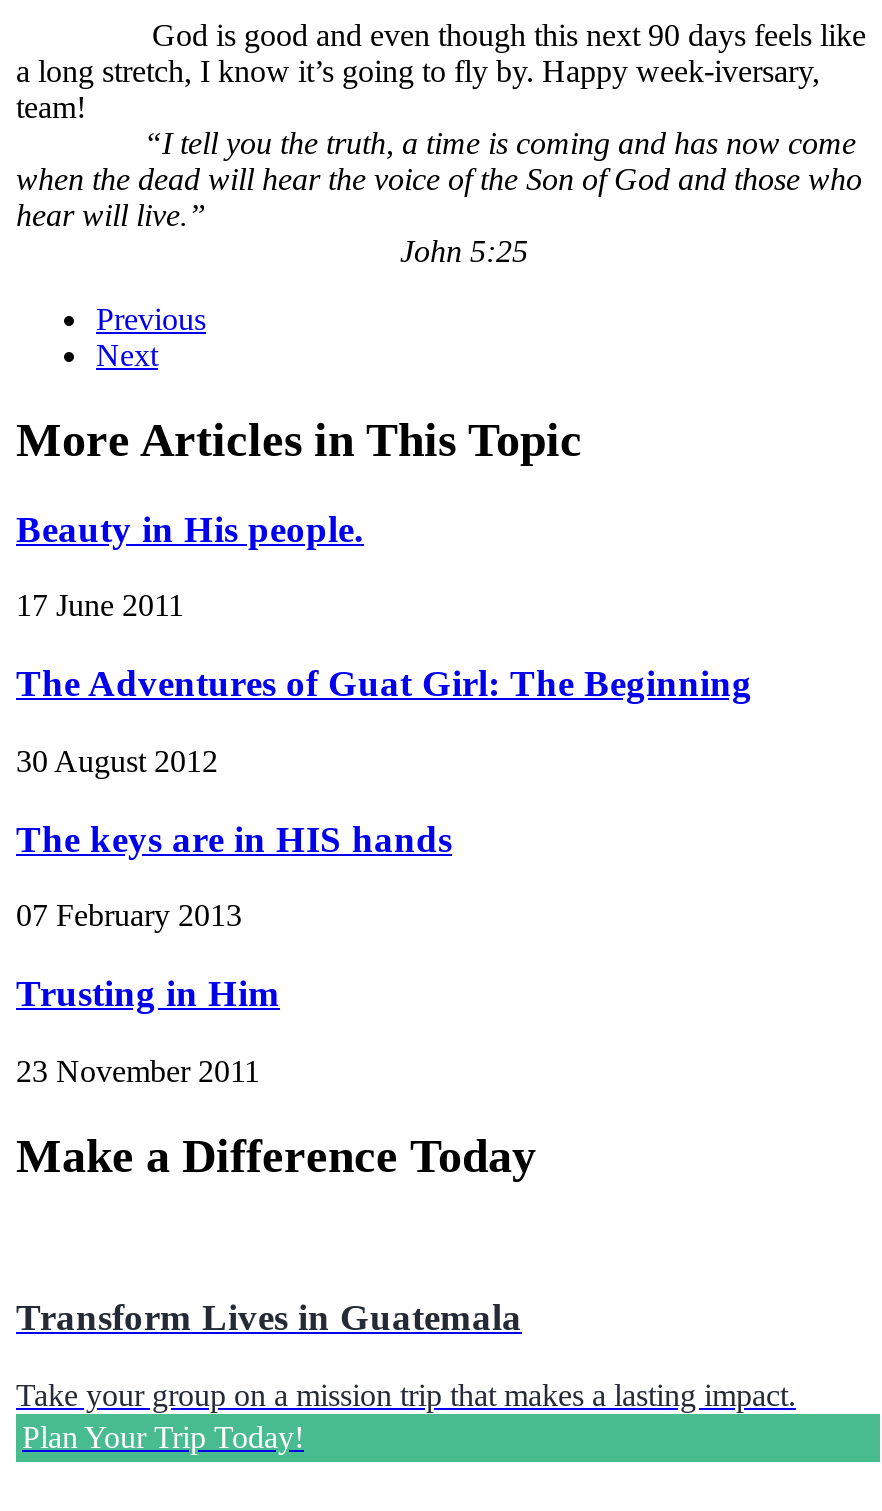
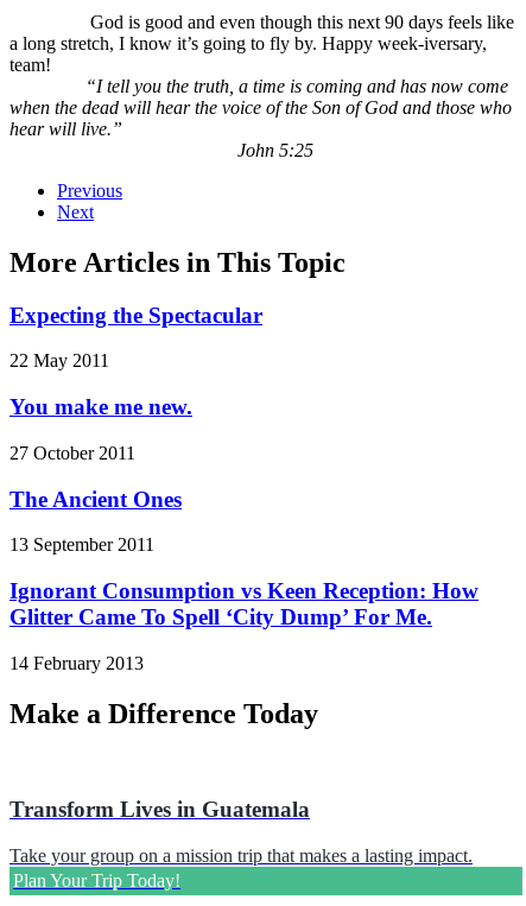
- Beauty in His people.
+ Expecting the Spectacular

- 17 June 2011
+ 22 May 2011

- The Adventures of Guat Girl: The Beginning
+ You make me new.

- 30 August 2012
+ 27 October 2011

- The keys are in HIS hands
+ The Ancient Ones

- 07 February 2013
+ 13 September 2011

- Trusting in Him
+ Ignorant Consumption vs Keen Reception: How
+ Glitter Came To Spell ‘City Dump’ For Me.

- 23 November 2011
+ 14 February 2013
